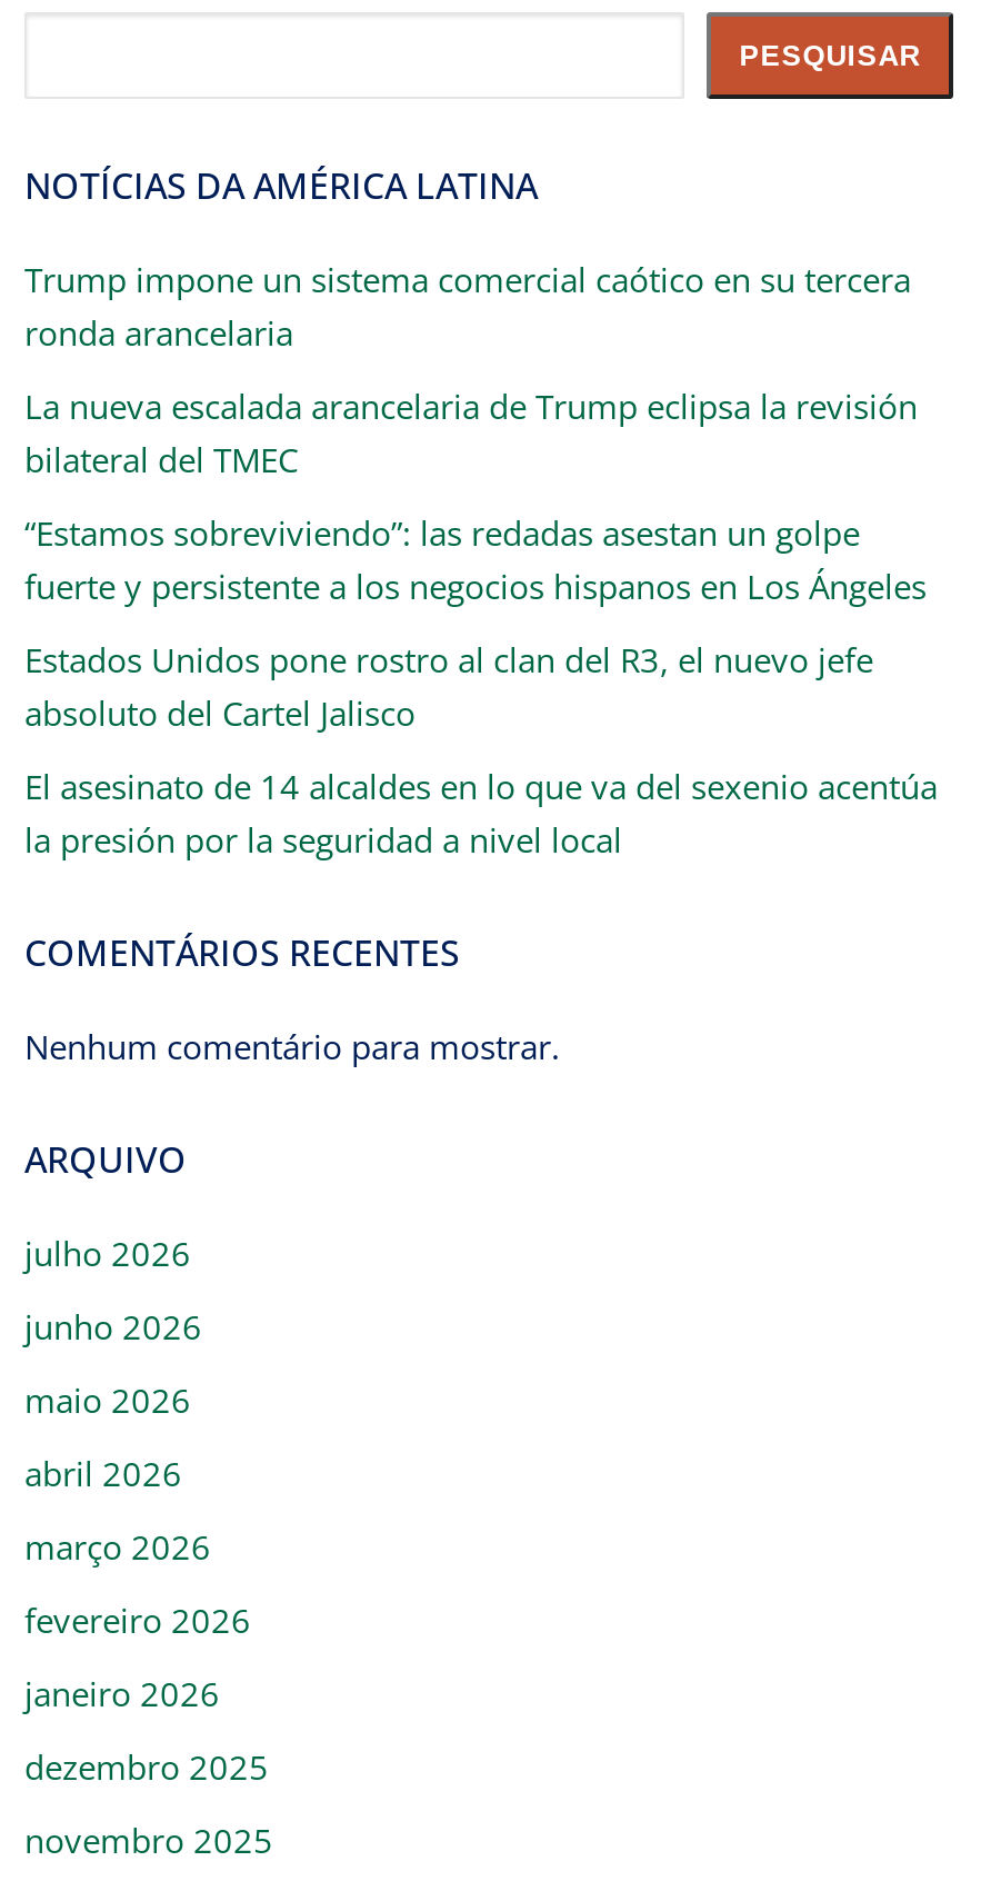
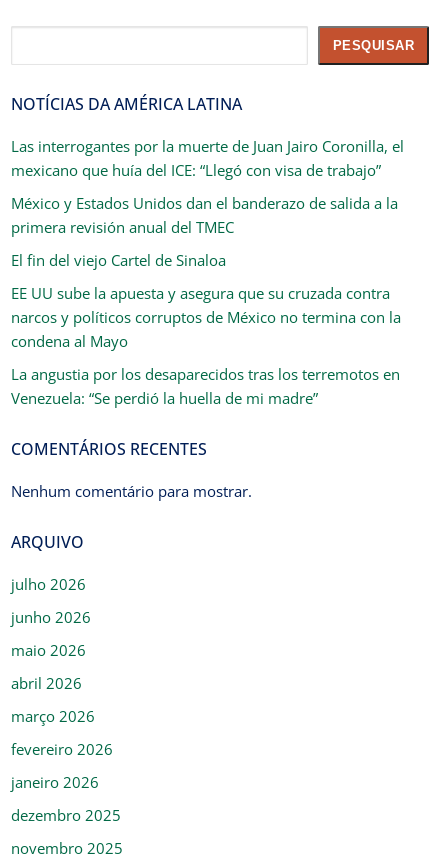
- Trump impone un sistema comercial caótico en su tercera
- ronda arancelaria
+ Las interrogantes por la muerte de Juan Jairo Coronilla, el
+ mexicano que huía del ICE: “Llegó con visa de trabajo”

- La nueva escalada arancelaria de Trump eclipsa la revisión
- bilateral del TMEC
+ México y Estados Unidos dan el banderazo de salida a la
+ primera revisión anual del TMEC

- “Estamos sobreviviendo”: las redadas asestan un golpe
- fuerte y persistente a los negocios hispanos en Los Ángeles
+ El fin del viejo Cartel de Sinaloa

- Estados Unidos pone rostro al clan del R3, el nuevo jefe
- absoluto del Cartel Jalisco
+ EE UU sube la apuesta y asegura que su cruzada contra
+ narcos y políticos corruptos de México no termina con la
+ condena al Mayo

- El asesinato de 14 alcaldes en lo que va del sexenio acentúa
- la presión por la seguridad a nivel local
+ La angustia por los desaparecidos tras los terremotos en
+ Venezuela: “Se perdió la huella de mi madre”
